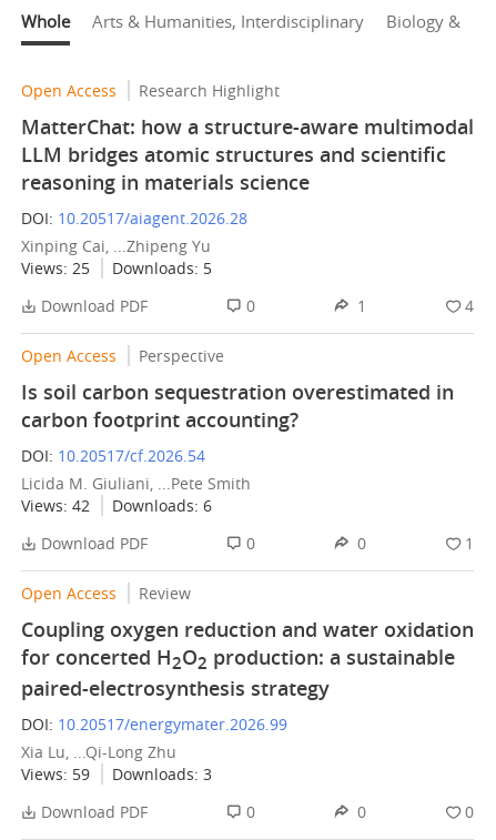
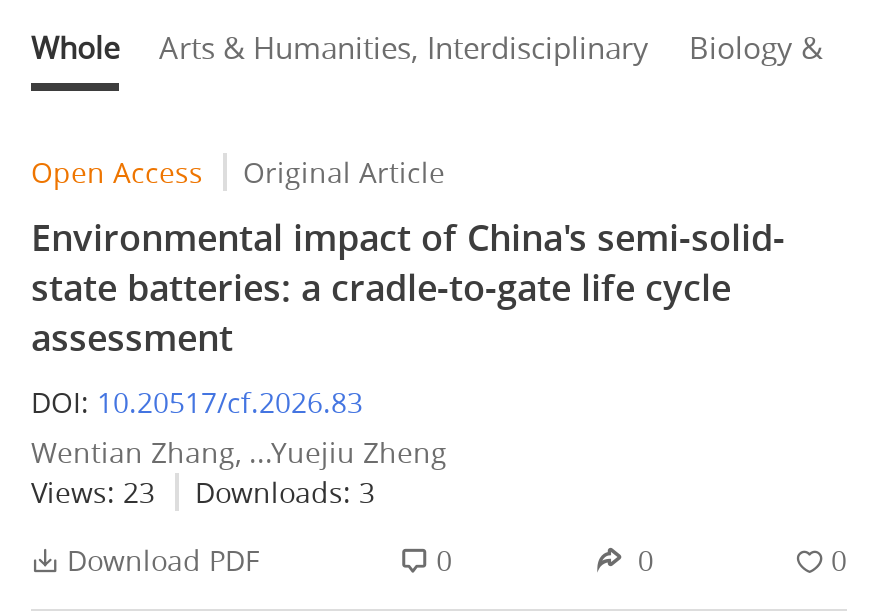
- Research Highlight
- MatterChat: how a structure-aware multimodal
- LLM bridges atomic structures and scientific
- reasoning in materials science
- DOI: 10.20517/aiagent.2026.28
- Xinping Cai, ...Zhipeng Yu
- Views: 25
- Downloads: 5
- Download PDF
- 0
- 1
- 4
- Open Access
- Perspective
- Is soil carbon sequestration overestimated in
- carbon footprint accounting?
- DOI: 10.20517/cf.2026.54
- Licida M. Giuliani, ...Pete Smith
- Views: 42
- Downloads: 6
- Download PDF
- 0
- 0
- 1
- Open Access
- Review
- Coupling oxygen reduction and water oxidation
- for concerted H2O2 production: a sustainable
- paired-electrosynthesis strategy
- DOI: 10.20517/energymater.2026.99
- Xia Lu, ...Qi-Long Zhu
- Views: 59
+ Original Article
+ Environmental impact of China's semi-solid-
+ state batteries: a cradle-to-gate life cycle
+ assessment
+ DOI: 10.20517/cf.2026.83
+ Wentian Zhang, ...Yuejiu Zheng
+ Views: 23
